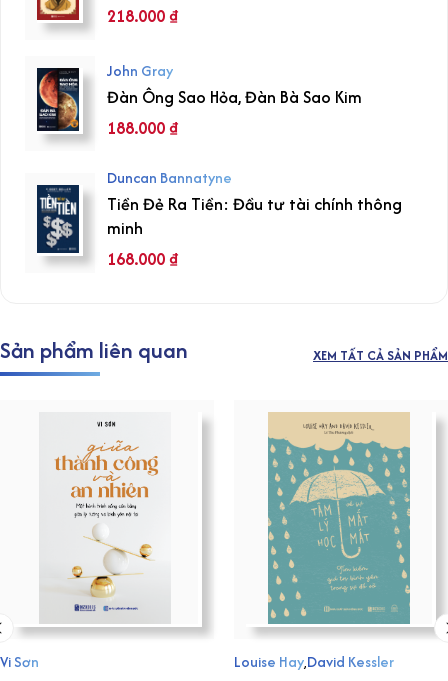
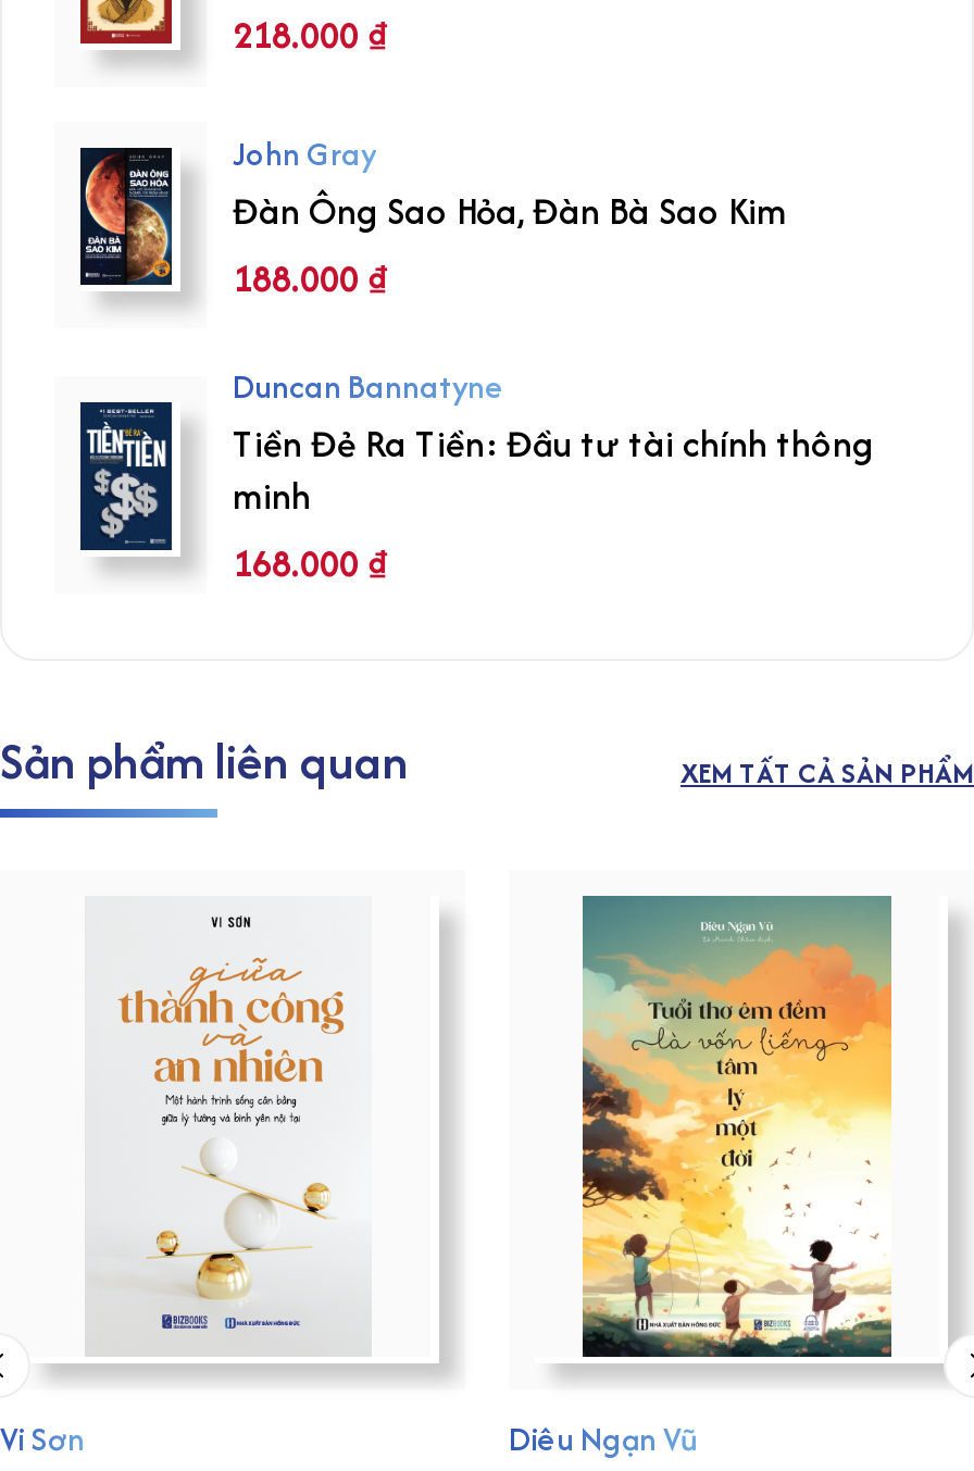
- [image]
- Louise Hay,David Kessler
+ [image]
+ Diêu Ngạn Vũ
